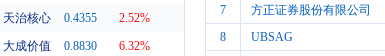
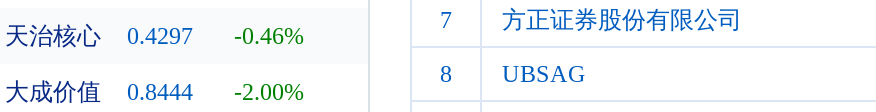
- 0.4355
+ 0.4297

- 2.52%
+ -0.46%

- 0.8830
+ 0.8444

- 6.32%
+ -2.00%
